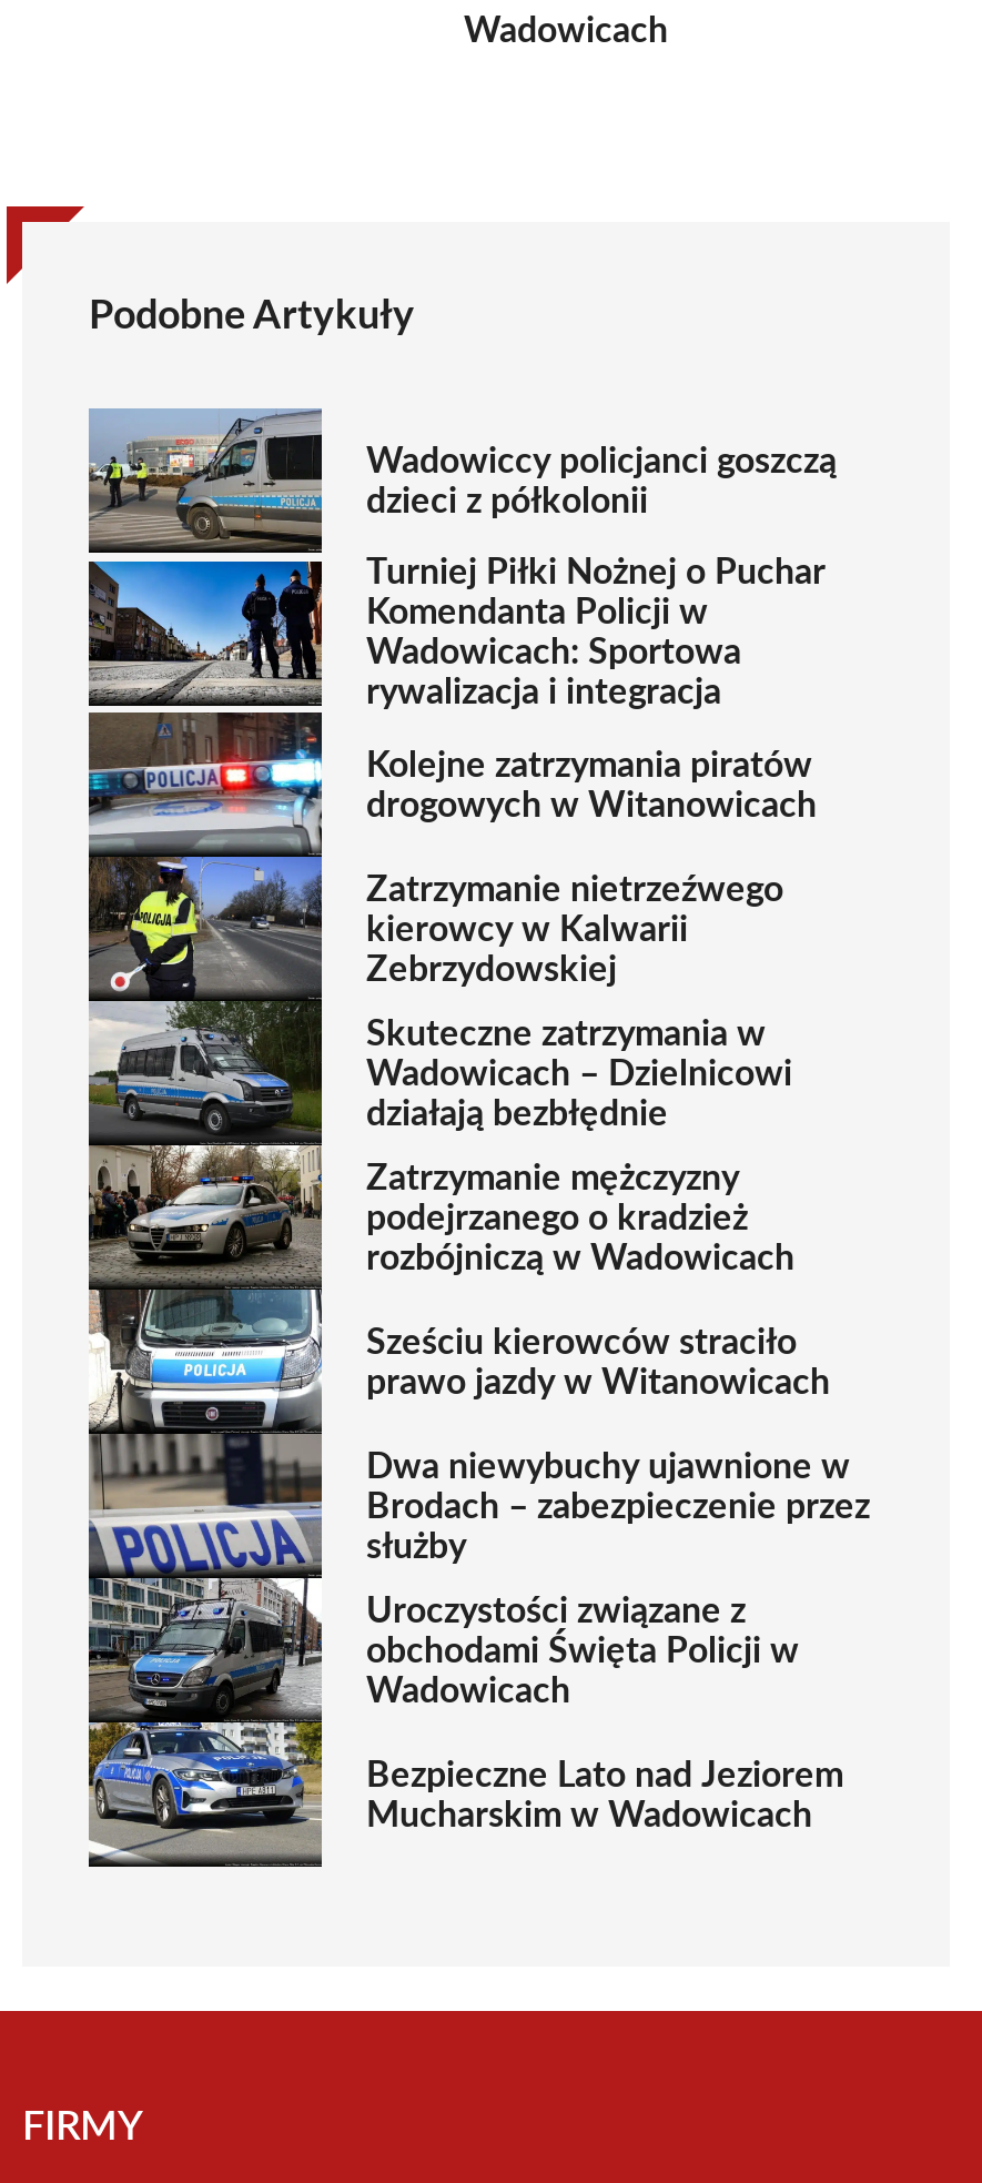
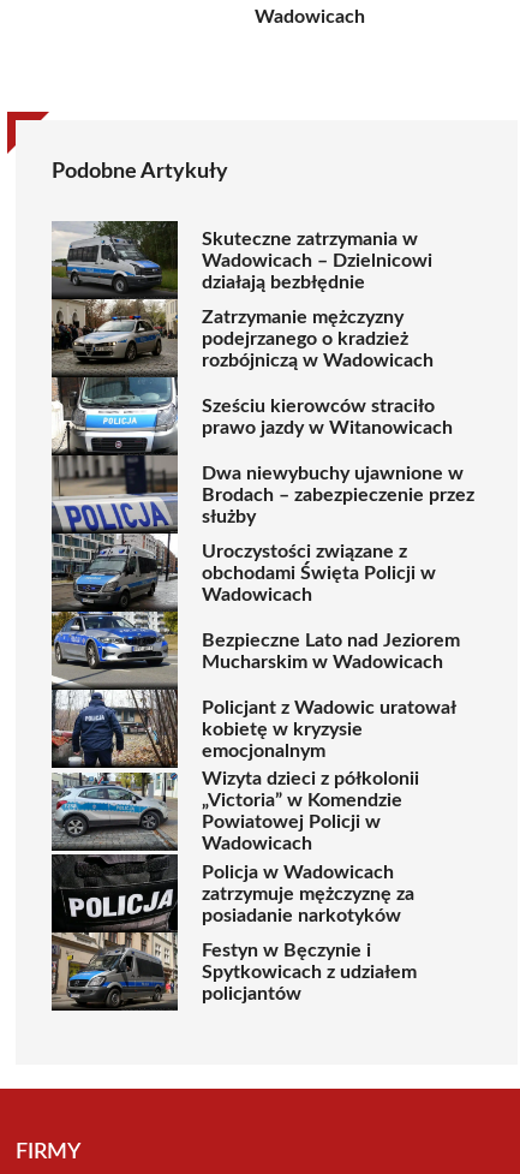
- [image]
- Wadowiccy policjanci goszczą
- dzieci z półkolonii
- Turniej Piłki Nożnej o Puchar
- Komendanta Policji w
- Wadowicach: Sportowa
- rywalizacja i integracja
- Kolejne zatrzymania piratów
- drogowych w Witanowicach
- Zatrzymanie nietrzeźwego
- kierowcy w Kalwarii
- Zebrzydowskiej

moved up: Skuteczne zatrzymania w | Wadowicach – Dzielnicowi | działają bezbłędnie | ... | Bezpieczne Lato nad Jeziorem | Mucharskim w Wadowicach

+ [image]
+ Policjant z Wadowic uratował
+ kobietę w kryzysie
+ emocjonalnym
+ Wizyta dzieci z półkolonii
+ „Victoria” w Komendzie
+ Powiatowej Policji w
+ Wadowicach
+ Policja w Wadowicach
+ zatrzymuje mężczyznę za
+ posiadanie narkotyków
+ Festyn w Bęczynie i
+ Spytkowicach z udziałem
+ policjantów
